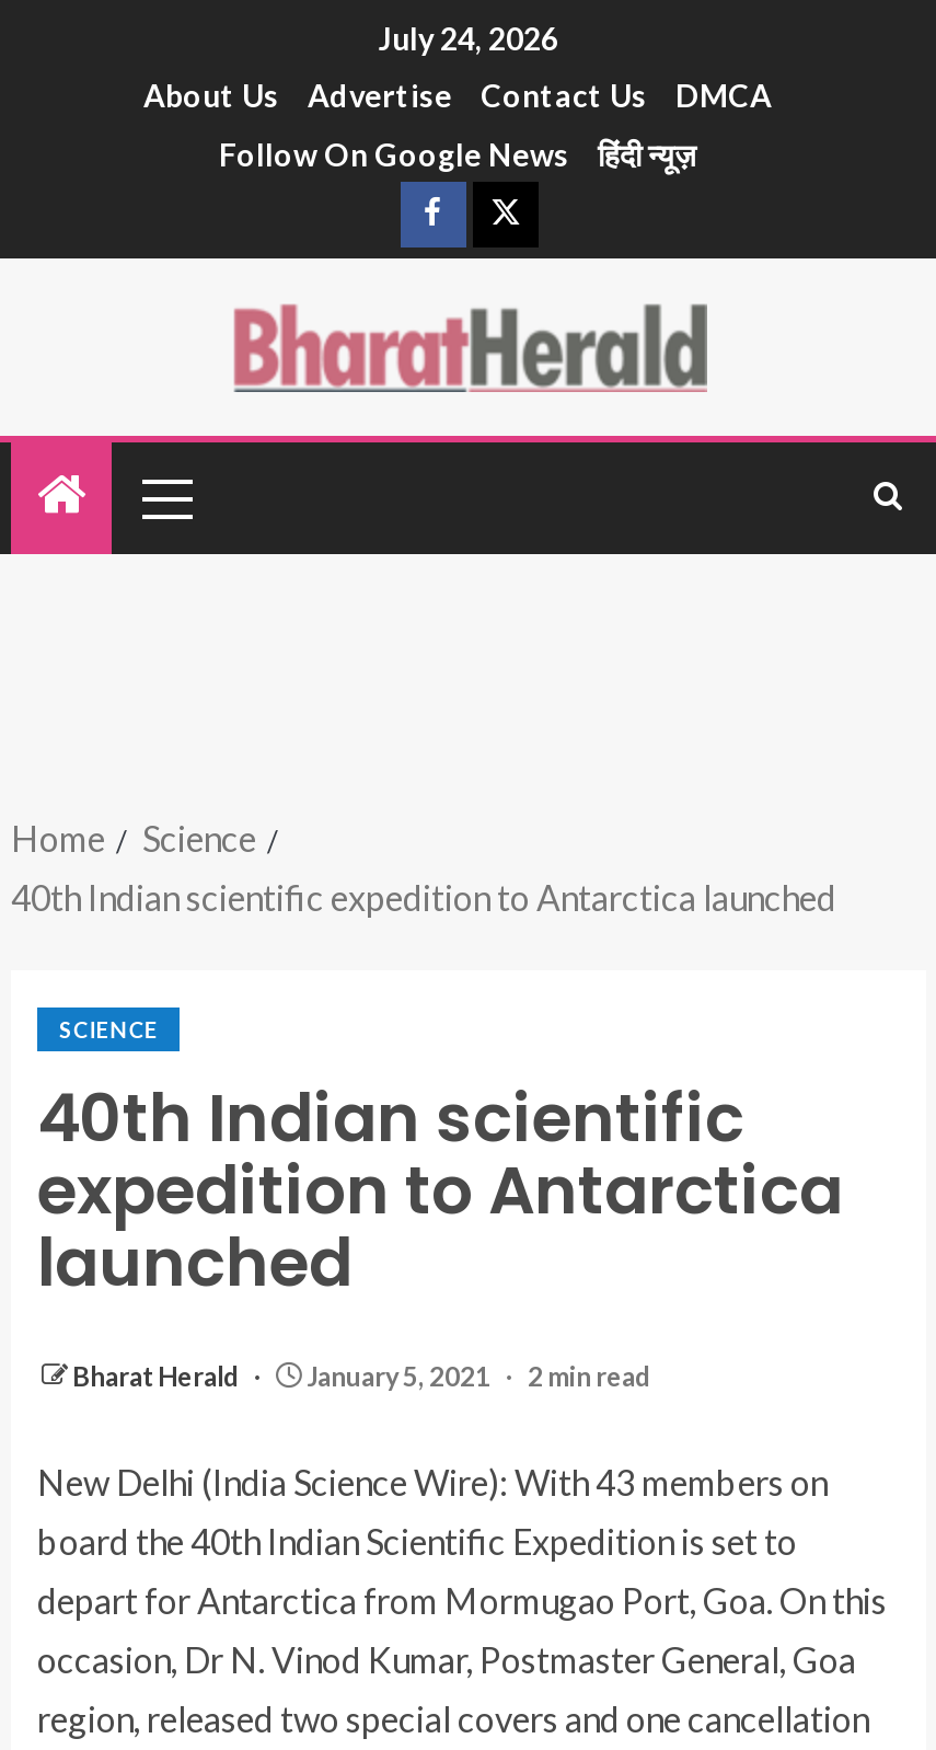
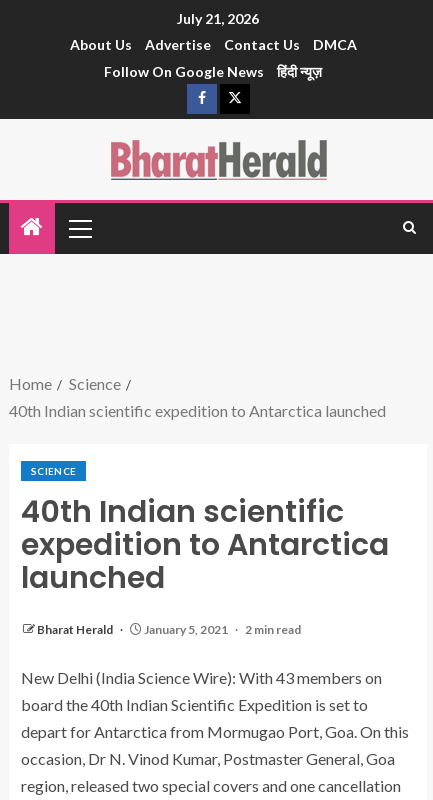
- July 24, 2026
+ July 21, 2026
